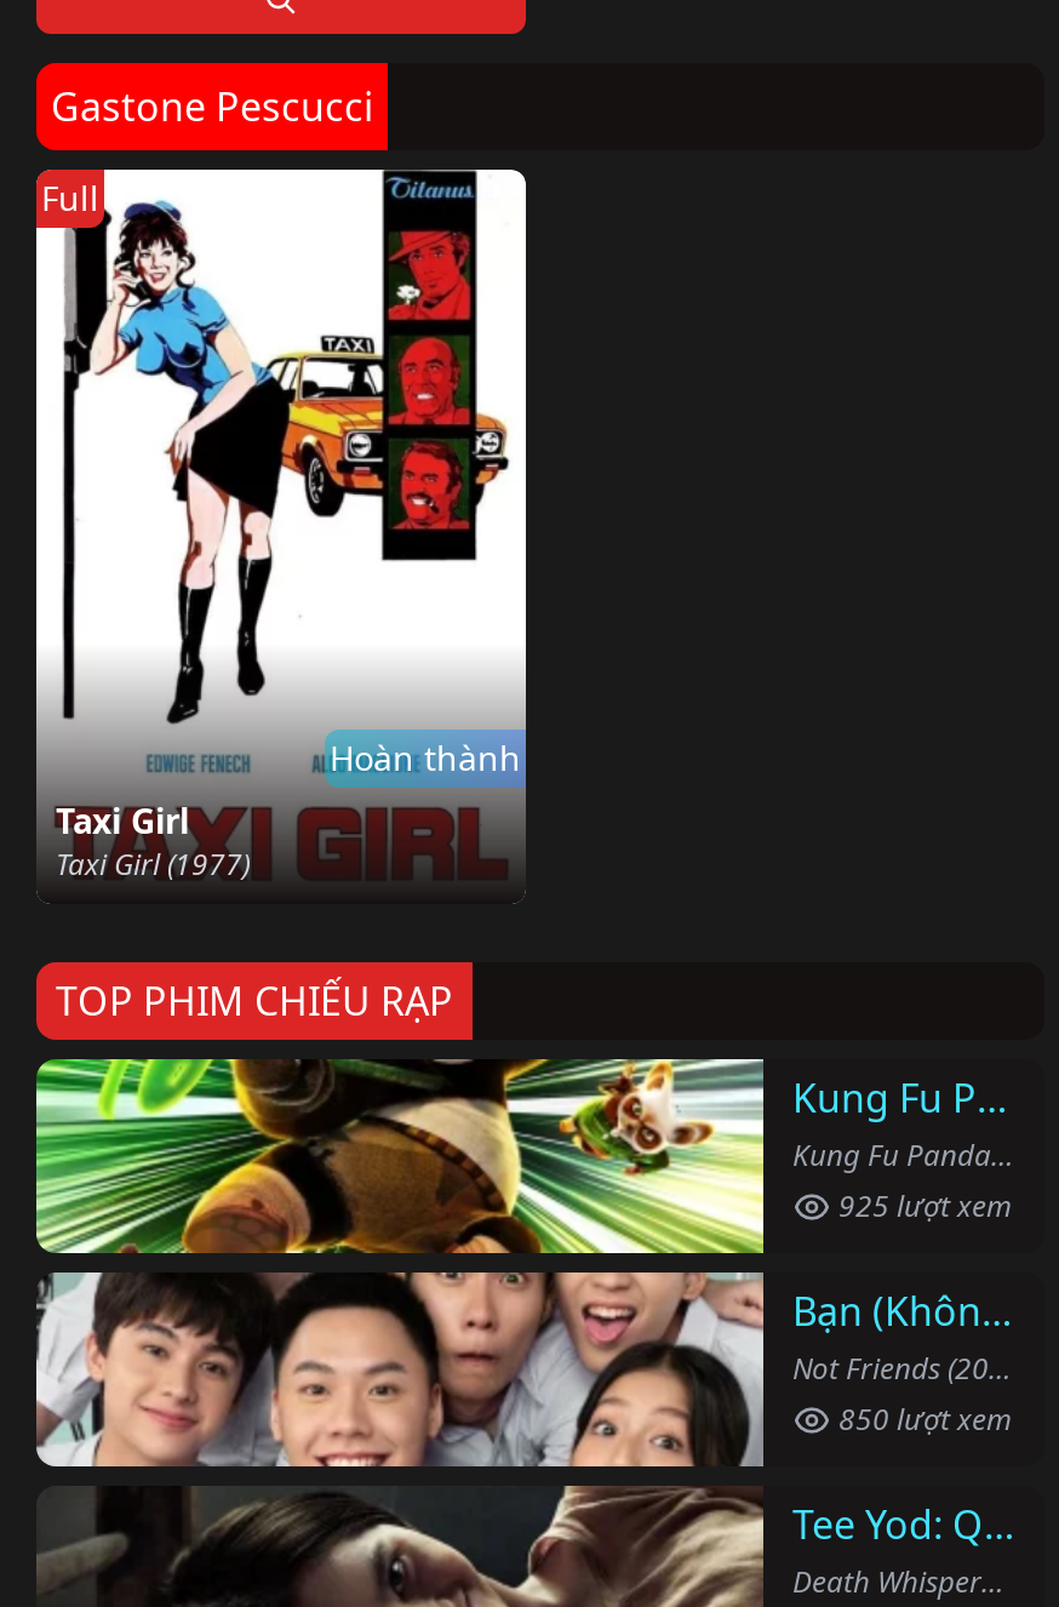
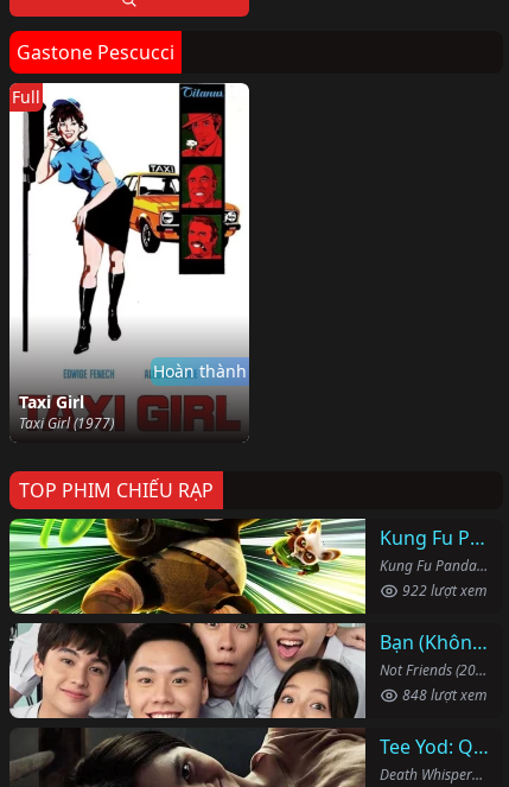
- 925 lượt xem
+ 922 lượt xem

- 850 lượt xem
+ 848 lượt xem
